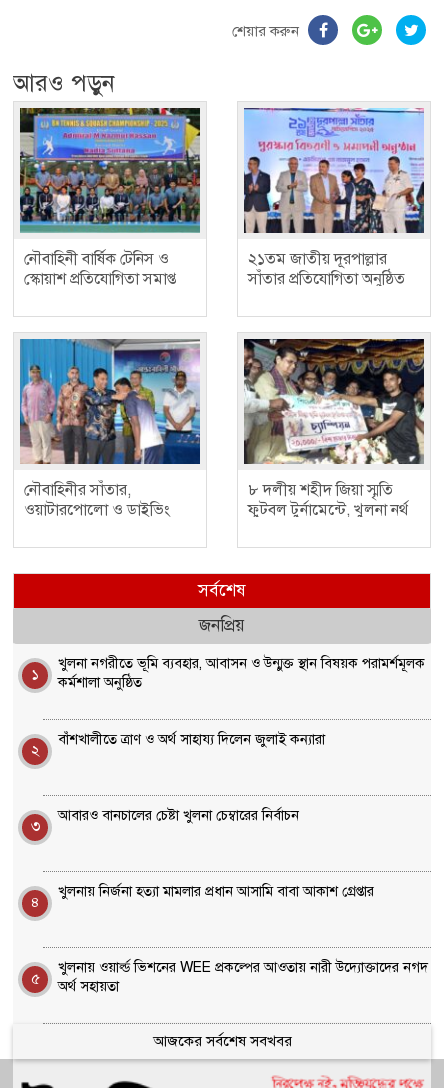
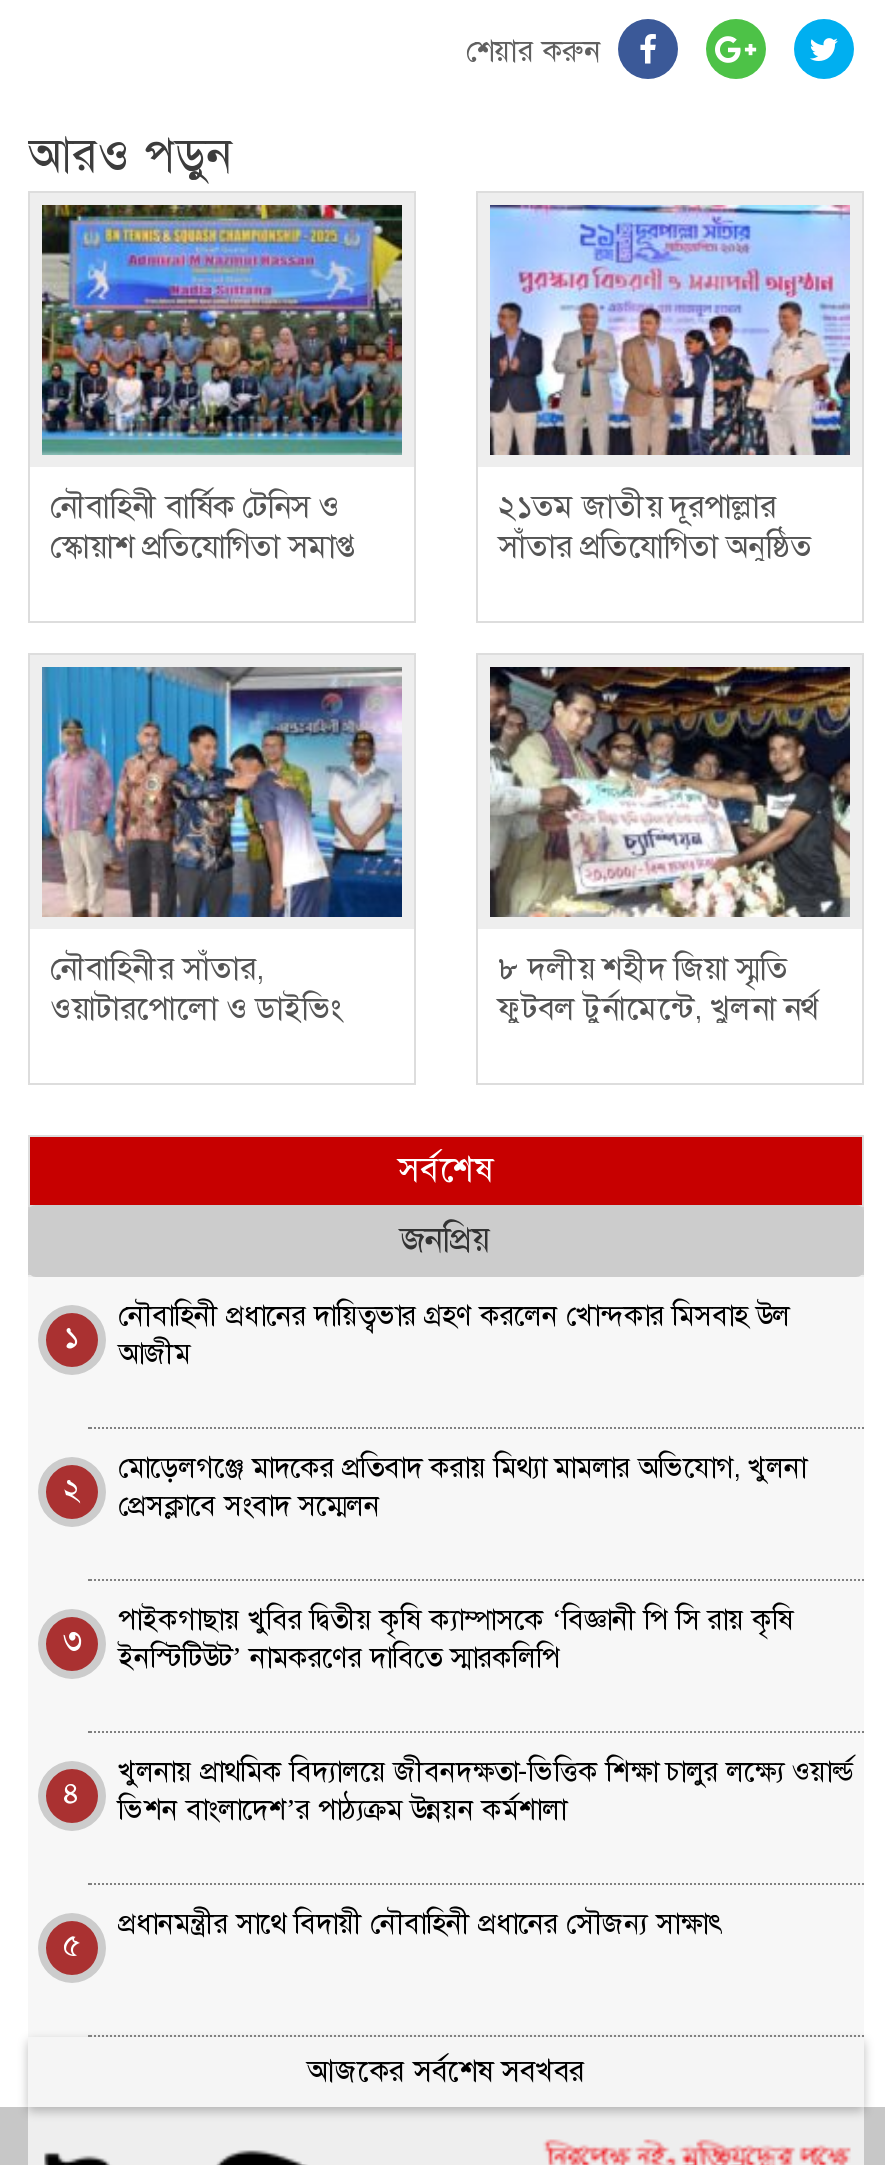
- খুলনা নগরীতে ভূমি ব্যবহার, আবাসন ও উন্মুক্ত স্থান বিষয়ক পরামর্শমূলক
- কর্মশালা অনুষ্ঠিত
+ নৌবাহিনী প্রধানের দায়িত্বভার গ্রহণ করলেন খোন্দকার মিসবাহ উল
+ আজীম

- বাঁশখালীতে ত্রাণ ও অর্থ সাহায্য দিলেন জুলাই কন্যারা
+ মোড়েলগঞ্জে মাদকের প্রতিবাদ করায় মিথ্যা মামলার অভিযোগ, খুলনা
+ প্রেসক্লাবে সংবাদ সম্মেলন

- আবারও বানচালের চেষ্টা খুলনা চেম্বারের নির্বাচন
+ পাইকগাছায় খুবির দ্বিতীয় কৃষি ক্যাম্পাসকে ‘বিজ্ঞানী পি সি রায় কৃষি
+ ইনস্টিটিউট’ নামকরণের দাবিতে স্মারকলিপি

- খুলনায় নির্জনা হত্যা মামলার প্রধান আসামি বাবা আকাশ গ্রেপ্তার
+ খুলনায় প্রাথমিক বিদ্যালয়ে জীবনদক্ষতা-ভিত্তিক শিক্ষা চালুর লক্ষ্যে ওয়ার্ল্ড
+ ভিশন বাংলাদেশ’র পাঠ্যক্রম উন্নয়ন কর্মশালা

- খুলনায় ওয়ার্ল্ড ভিশনের WEE প্রকল্পের আওতায় নারী উদ্যোক্তাদের নগদ
- অর্থ সহায়তা
+ প্রধানমন্ত্রীর সাথে বিদায়ী নৌবাহিনী প্রধানের সৌজন্য সাক্ষাৎ
